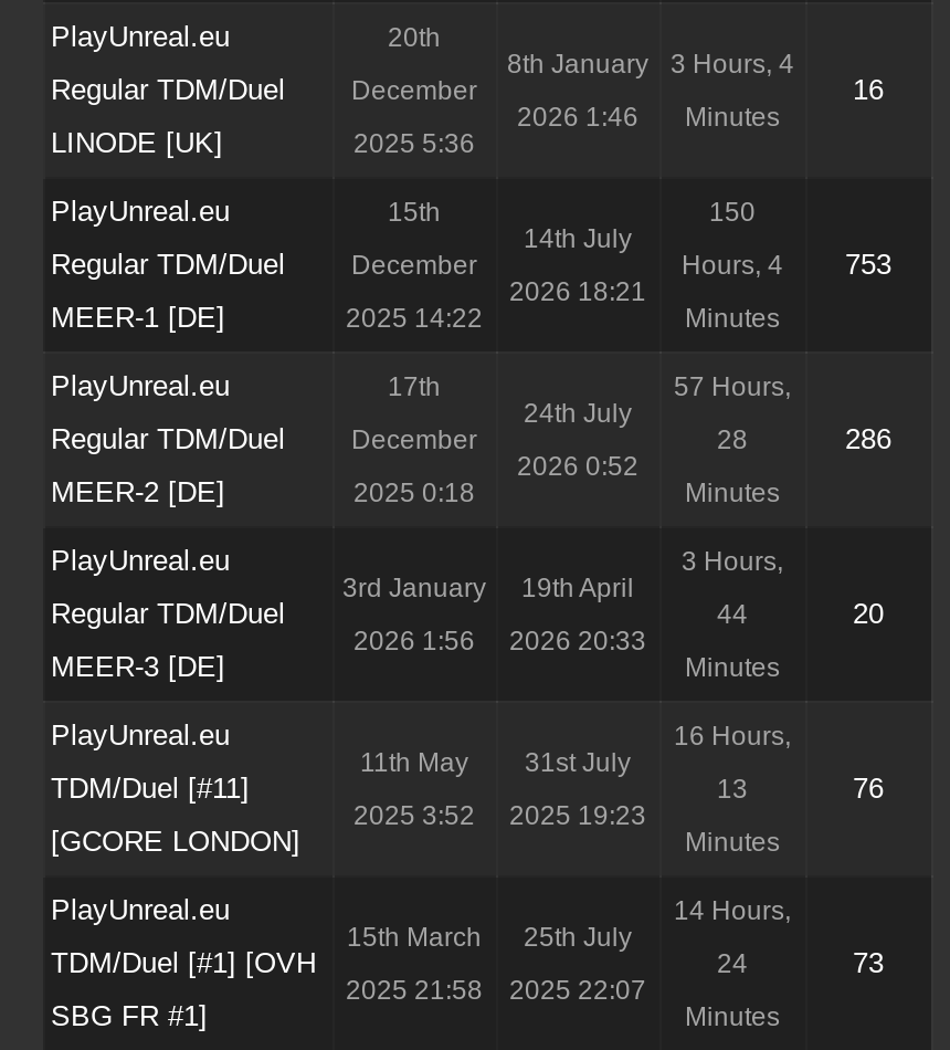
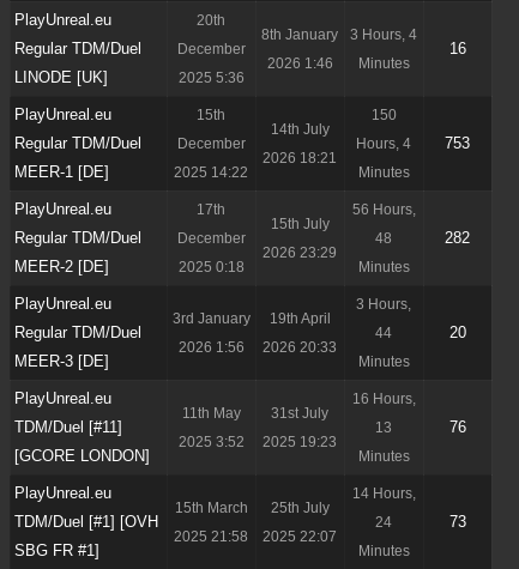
- 57 Hours,
+ 56 Hours,

- 24th July
+ 15th July

- 28
+ 48

- 286
+ 282

- 2026 0:52
+ 2026 23:29
